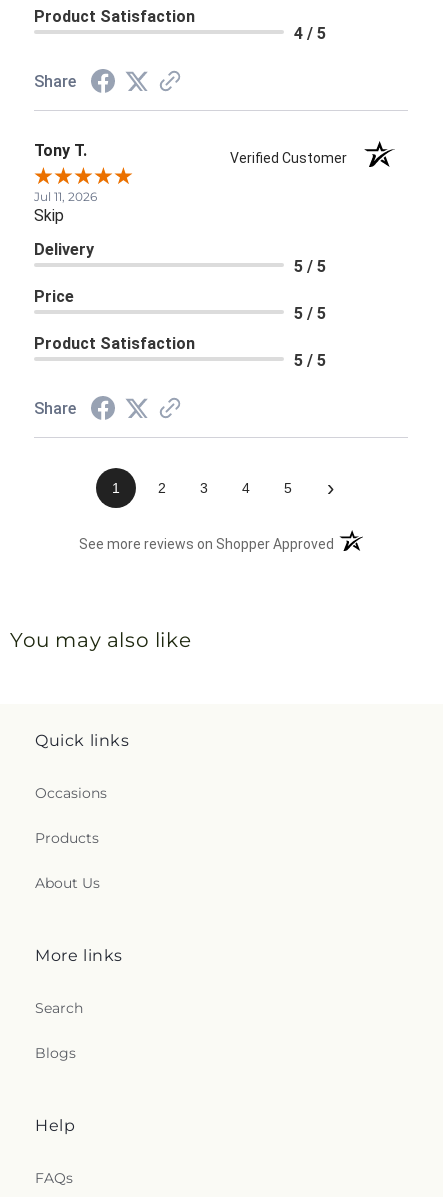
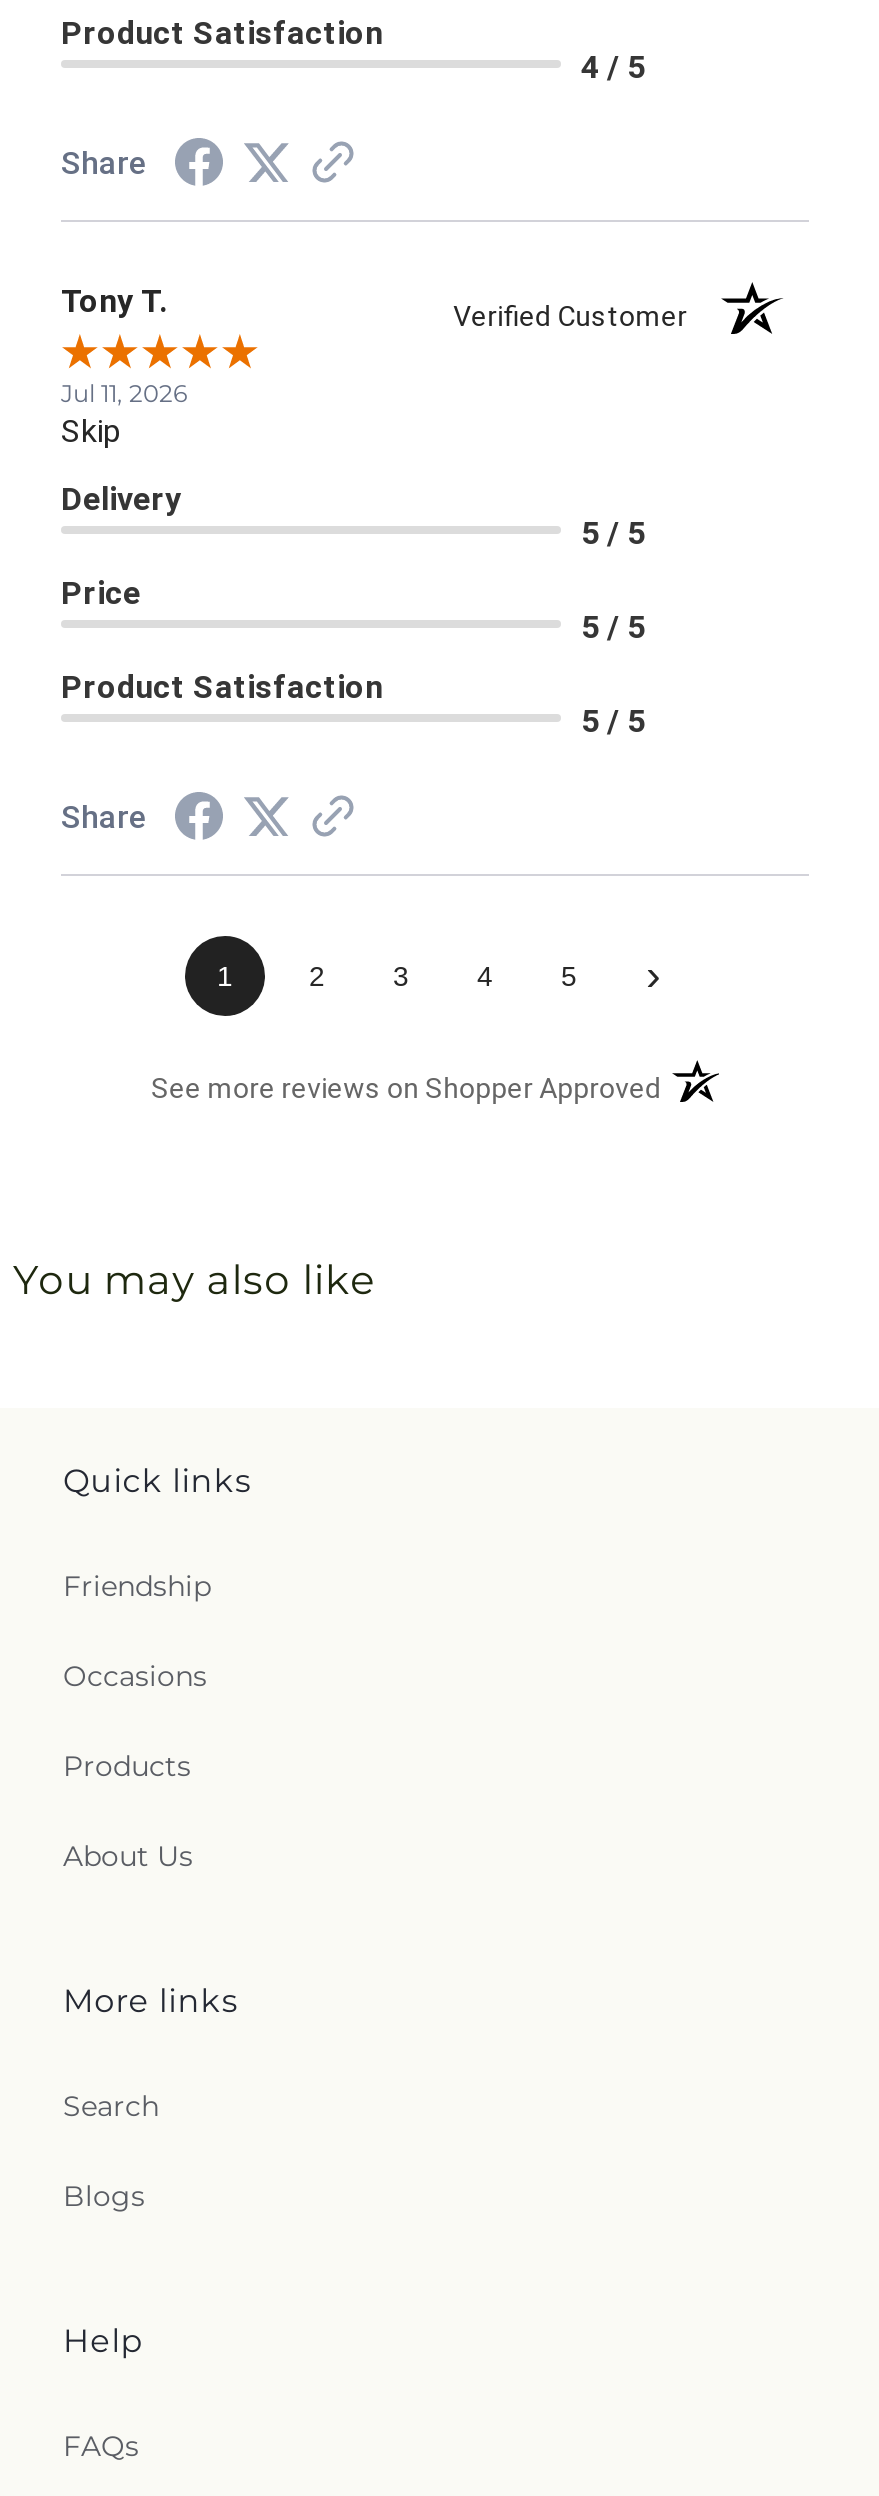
+ Friendship
